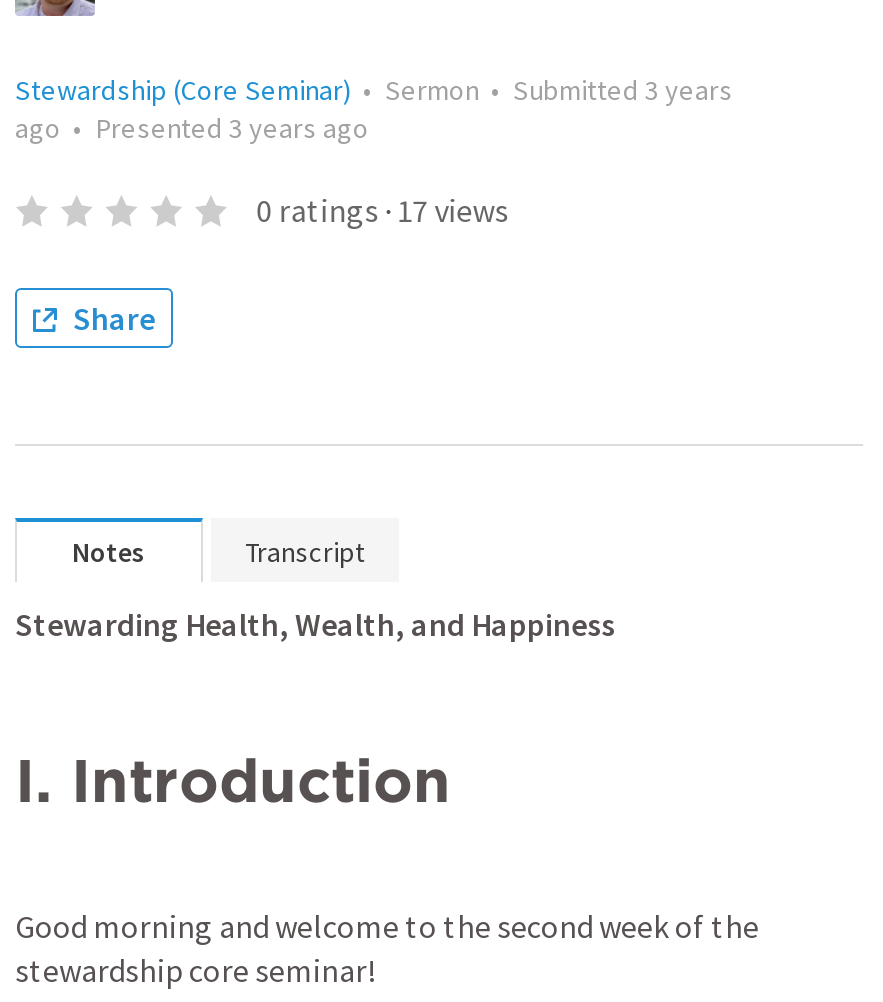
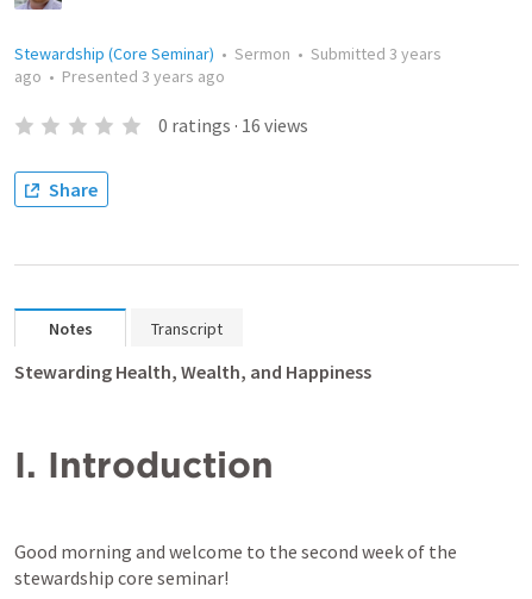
- 0 ratings · 17 views
+ 0 ratings · 16 views
